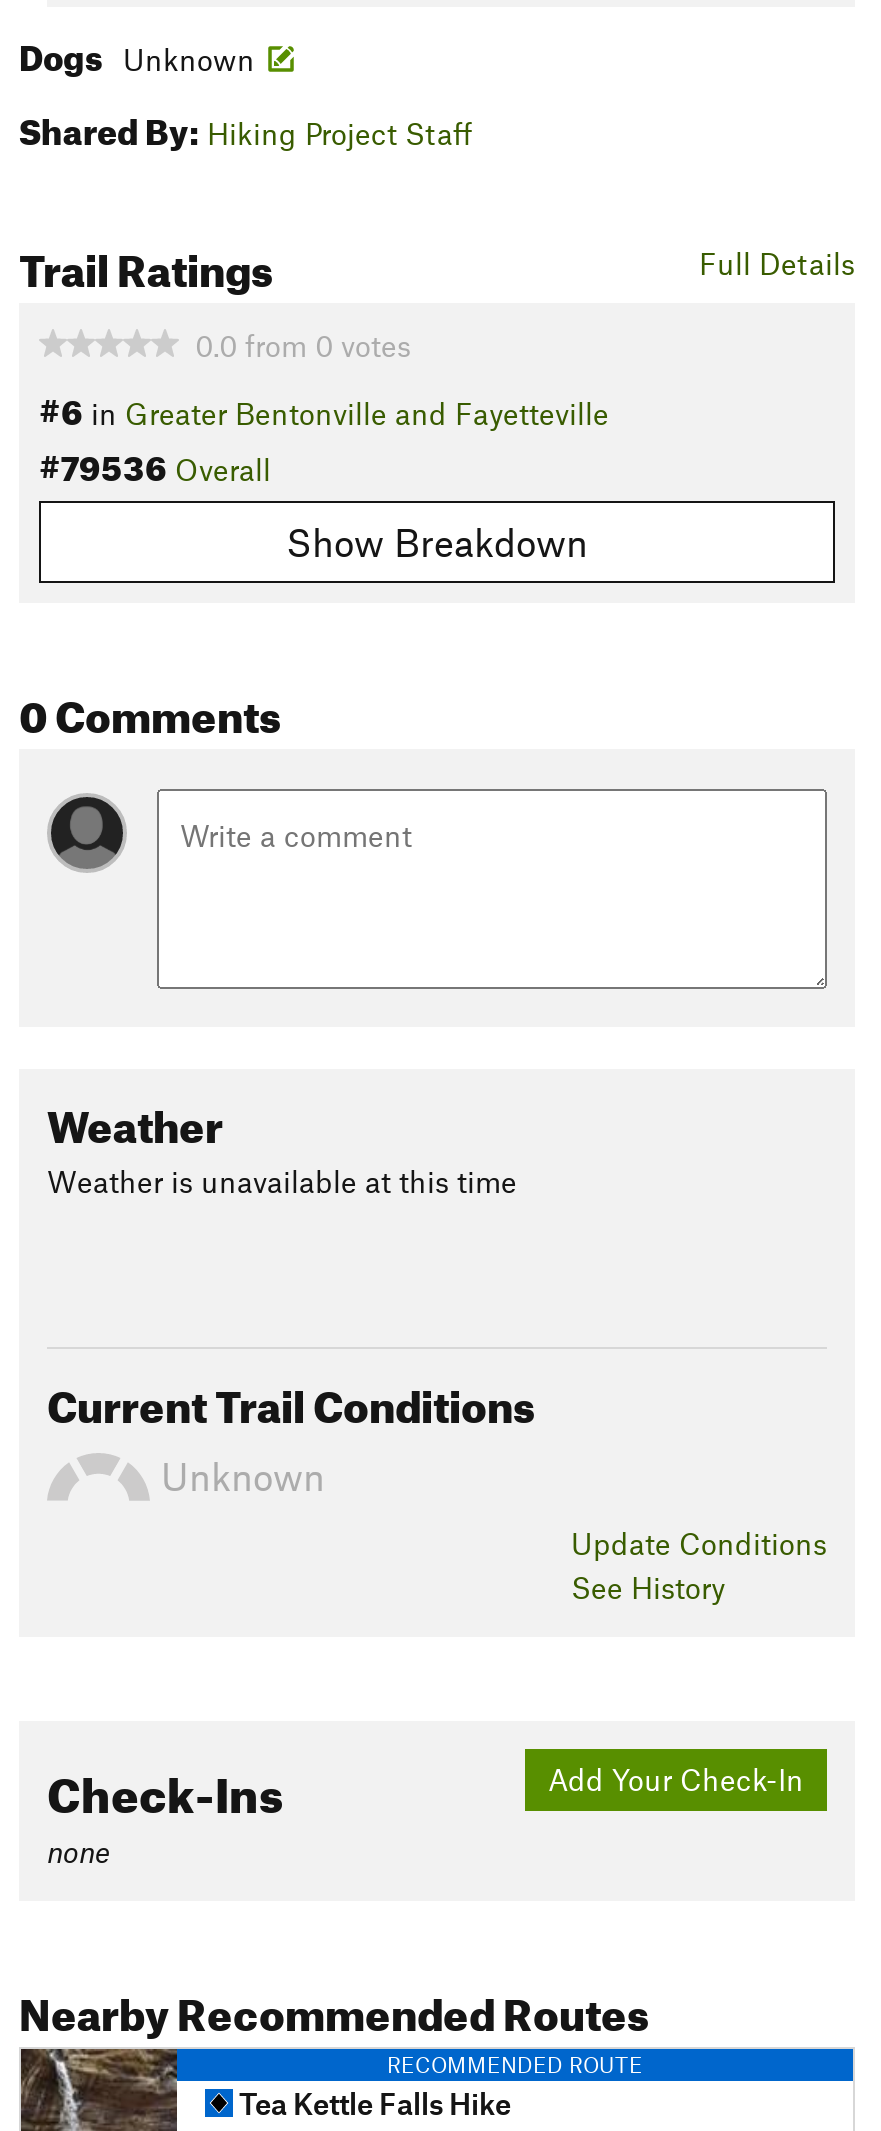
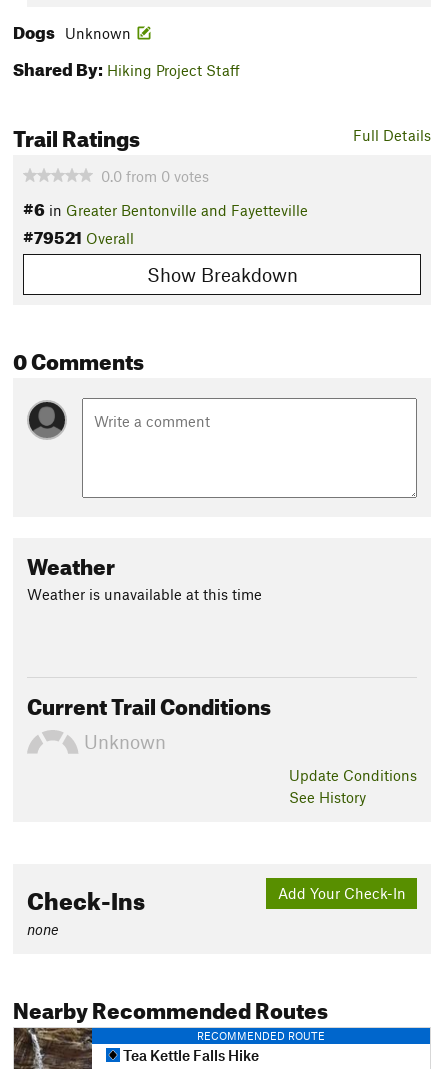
- #79536 Overall
+ #79521 Overall
